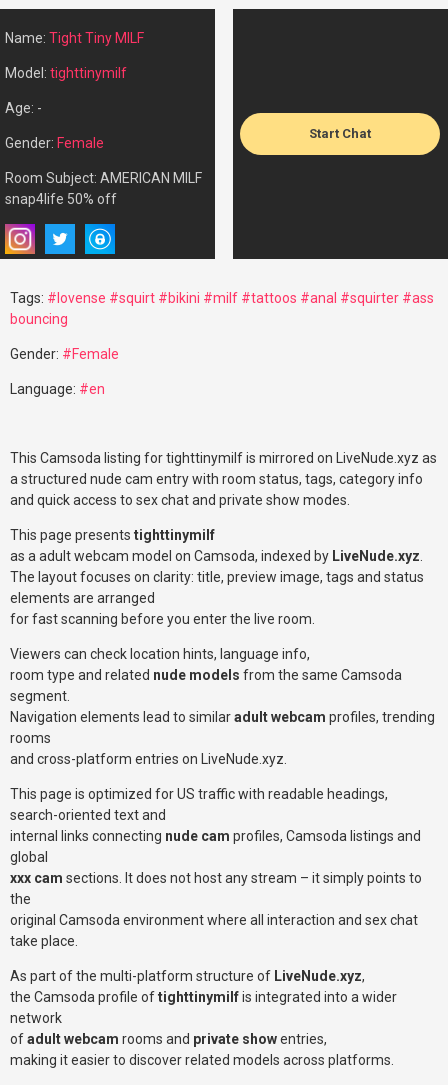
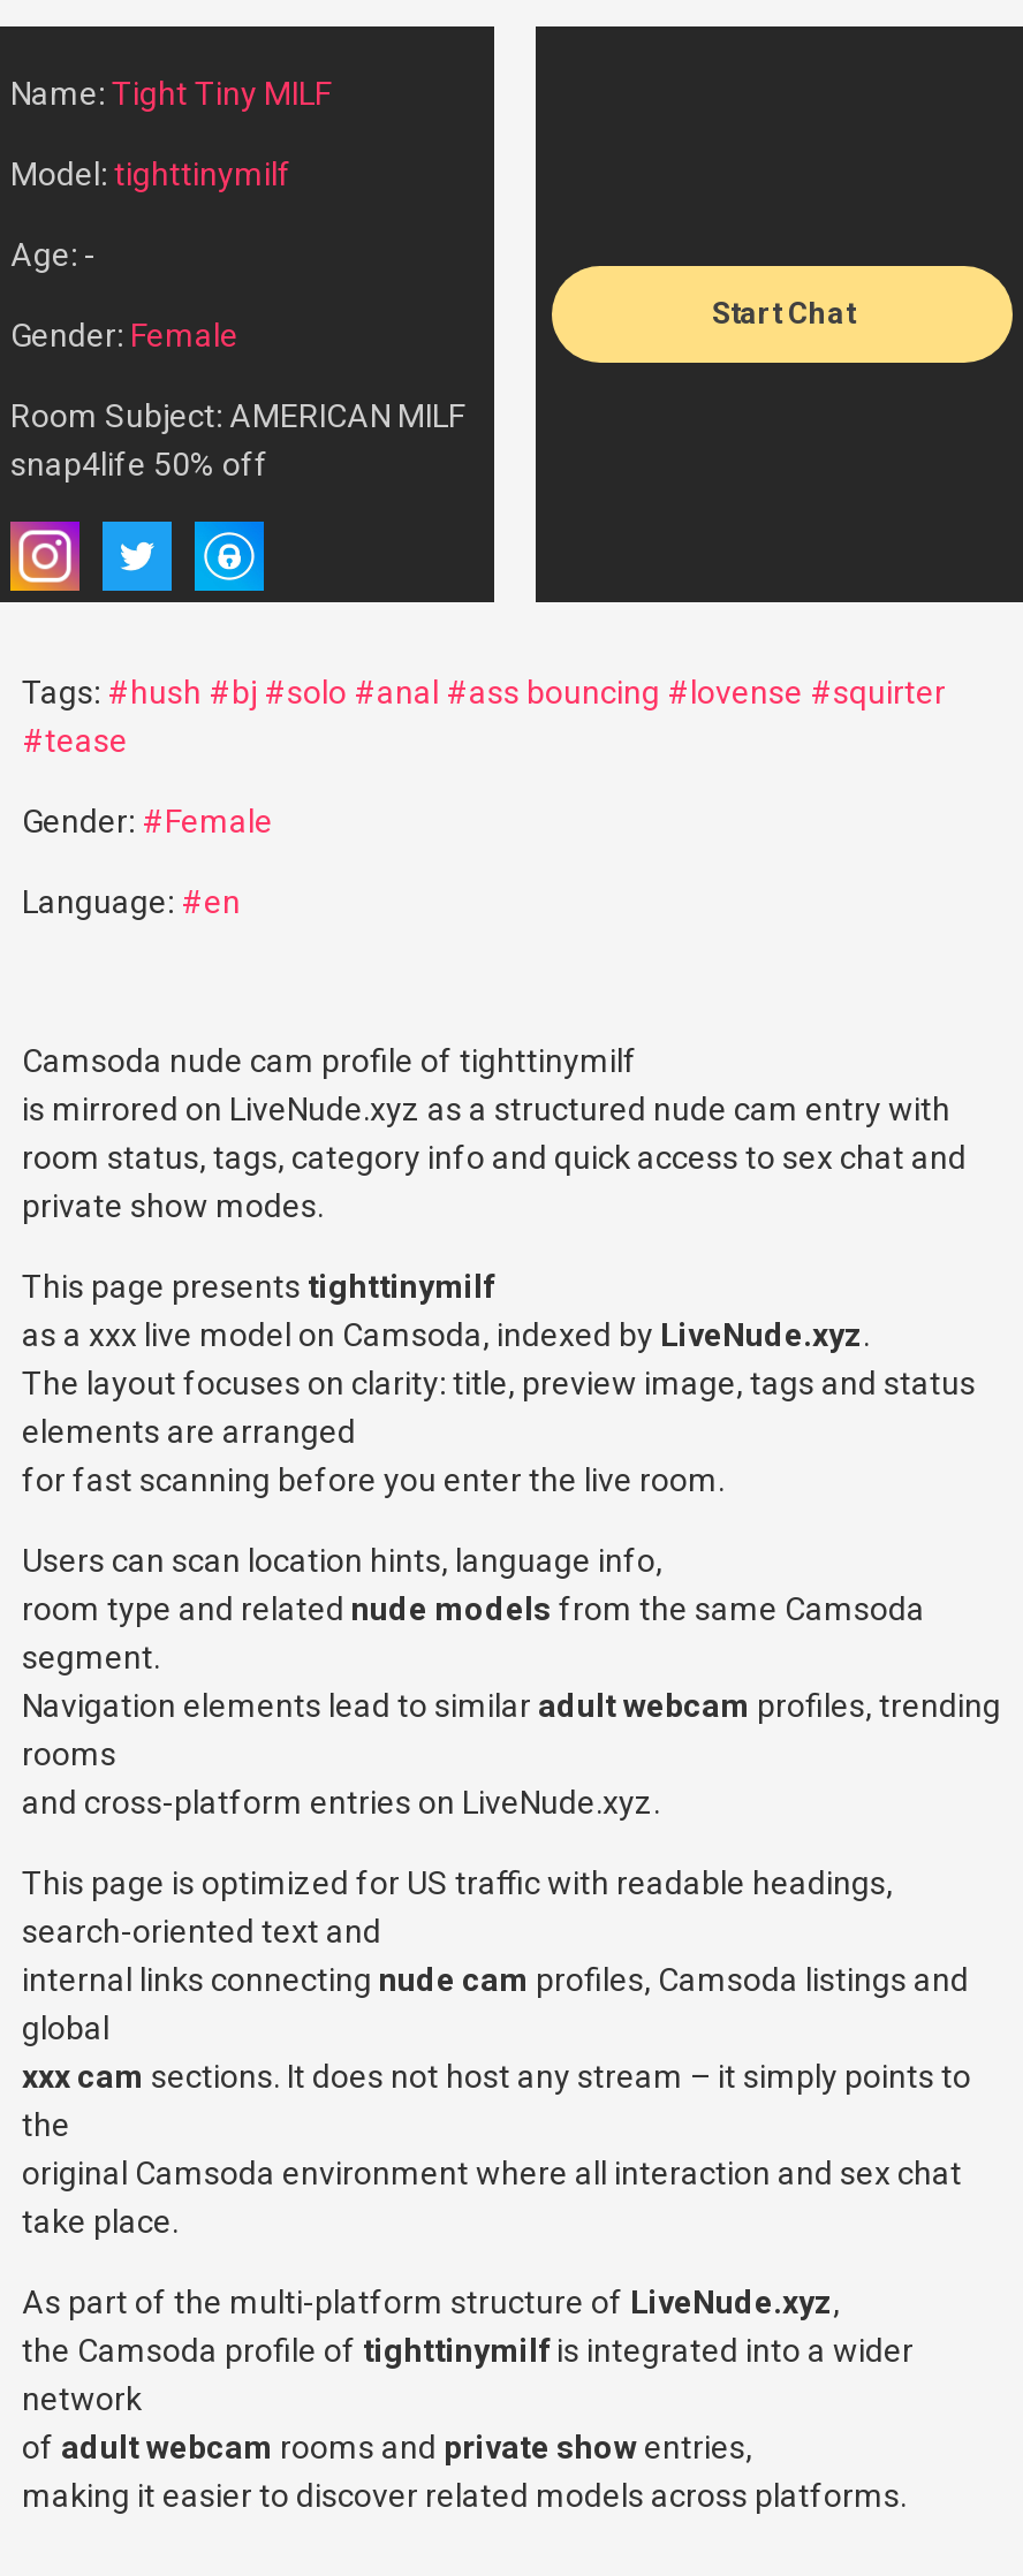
- Tags: #lovense #squirt #bikini #milf #tattoos #anal #squirter #ass
- bouncing
+ Tags: #hush #bj #solo #anal #ass bouncing #lovense #squirter
+ #tease

- This Camsoda listing for tighttinymilf is mirrored on LiveNude.xyz as
- a structured nude cam entry with room status, tags, category info
- and quick access to sex chat and private show modes.
+ Camsoda nude cam profile of tighttinymilf
+ is mirrored on LiveNude.xyz as a structured nude cam entry with
+ room status, tags, category info and quick access to sex chat and
+ private show modes.

- as a adult webcam model on Camsoda, indexed by LiveNude.xyz.
+ as a xxx live model on Camsoda, indexed by LiveNude.xyz.

- Viewers can check location hints, language info,
+ Users can scan location hints, language info,
